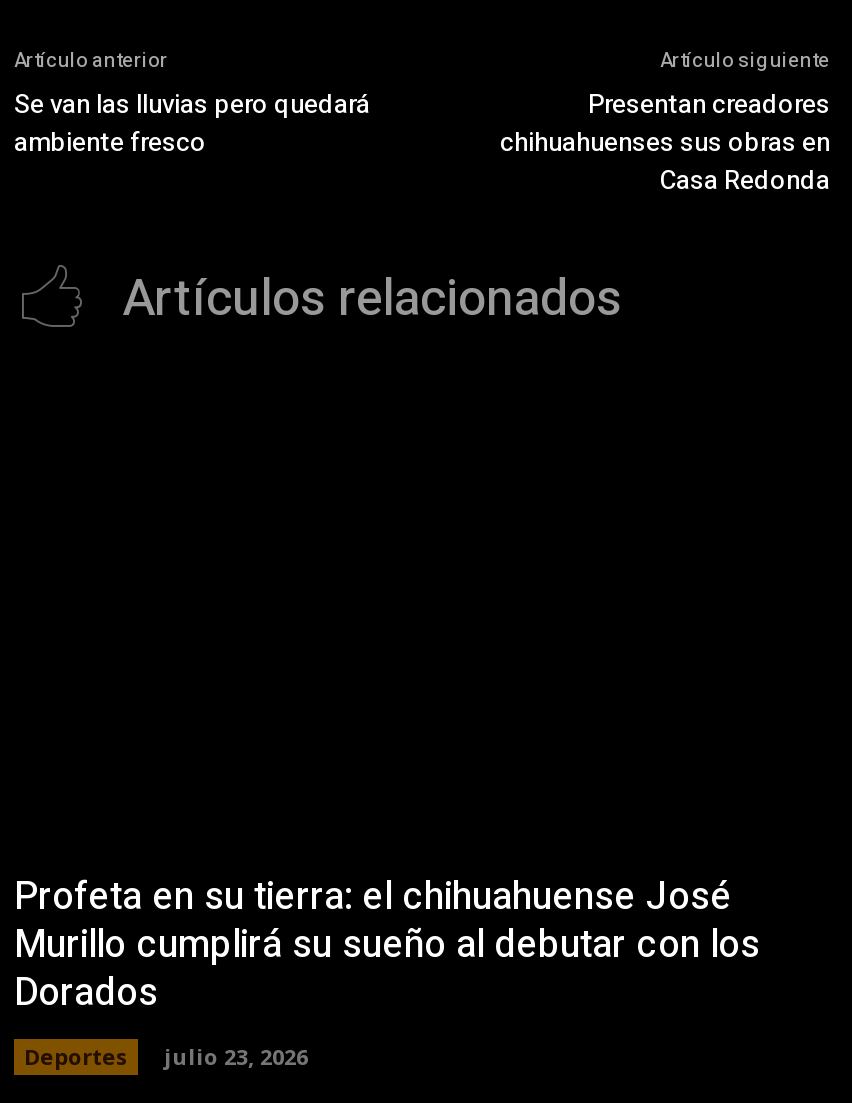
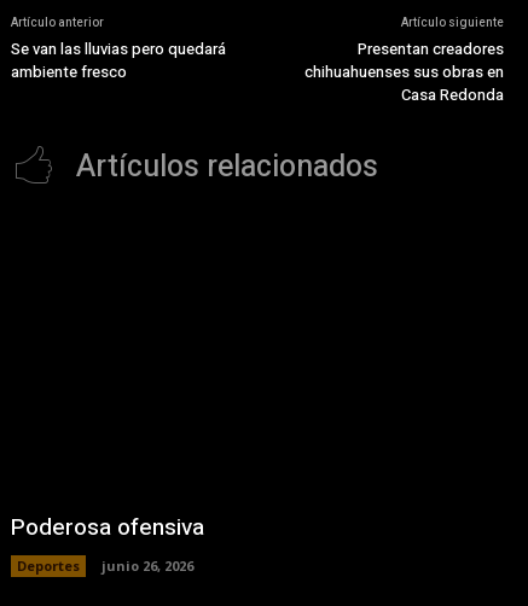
- Profeta en su tierra: el chihuahuense José
- Murillo cumplirá su sueño al debutar con los
- Dorados
+ Poderosa ofensiva

- Deportes julio 23, 2026
+ Deportes junio 26, 2026
